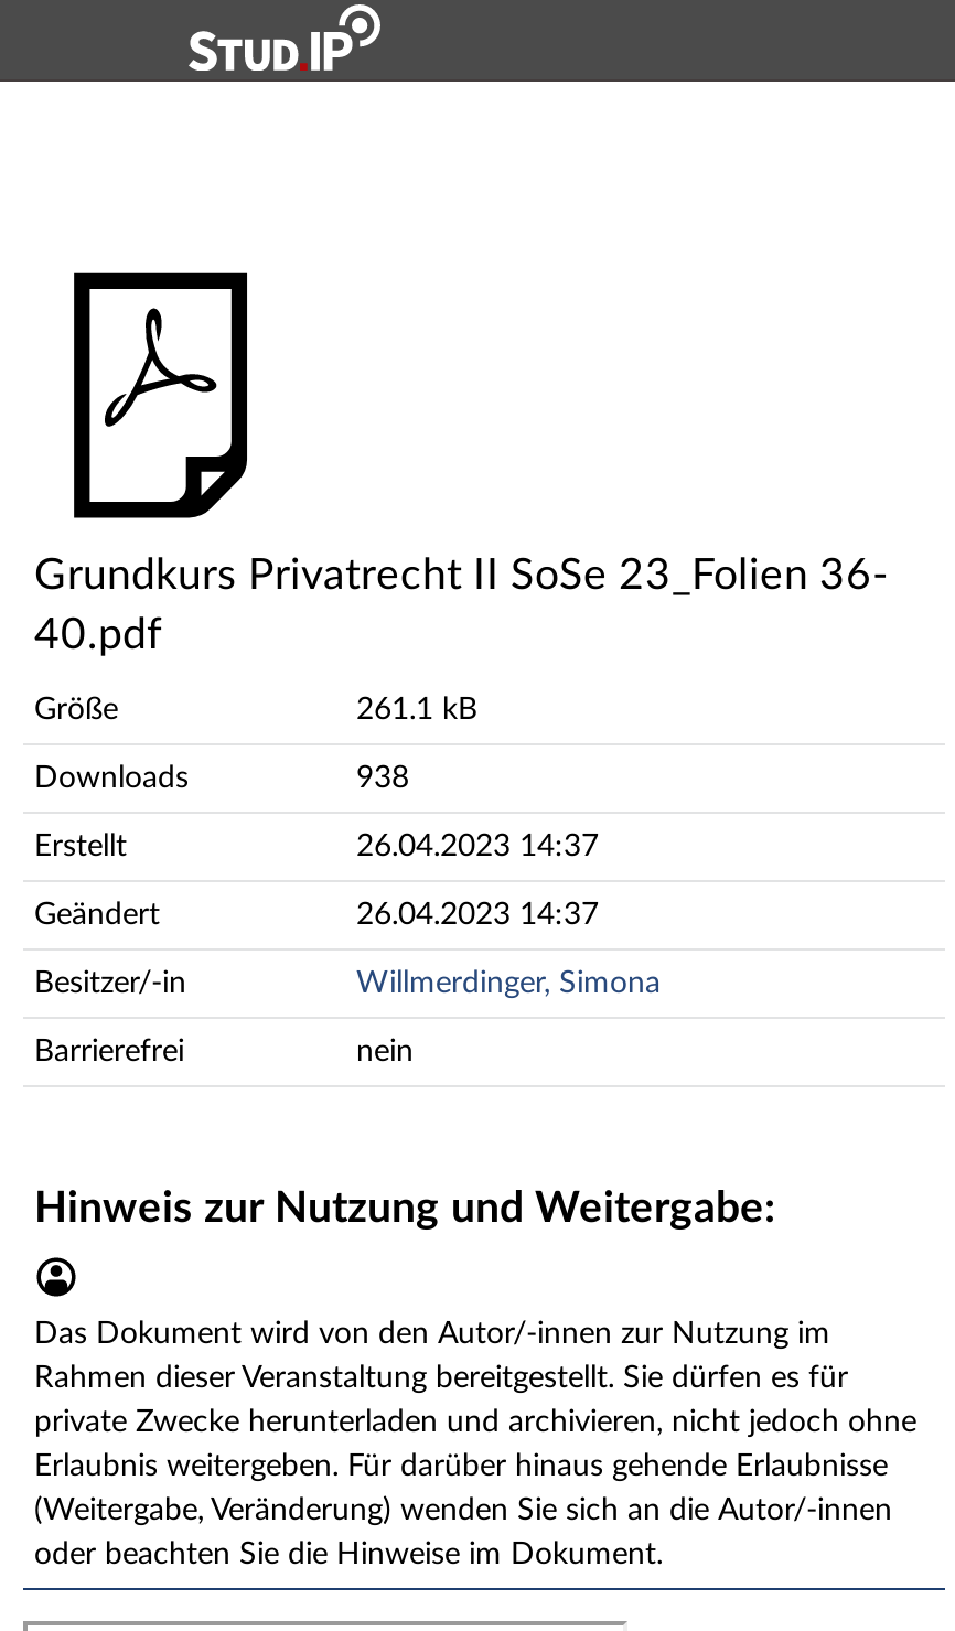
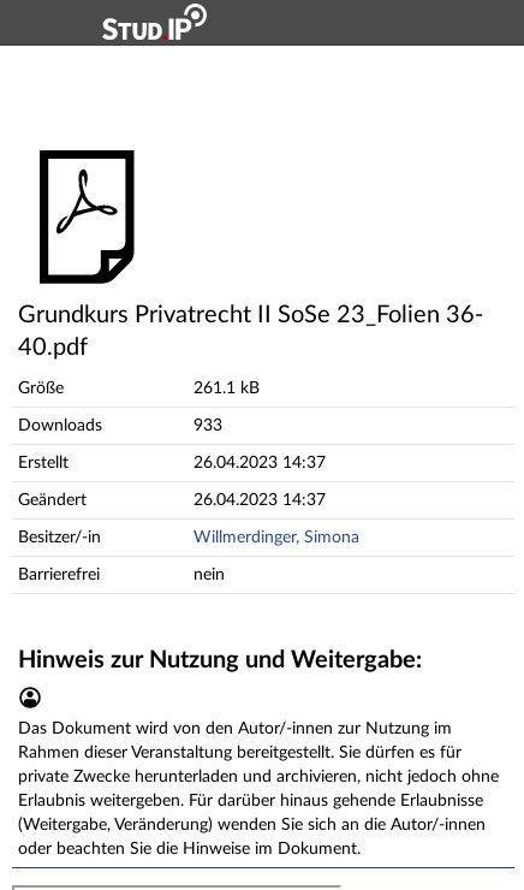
- 938
+ 933
